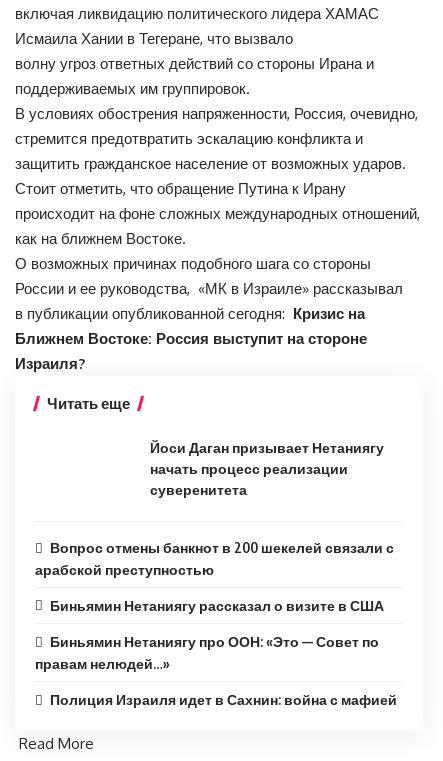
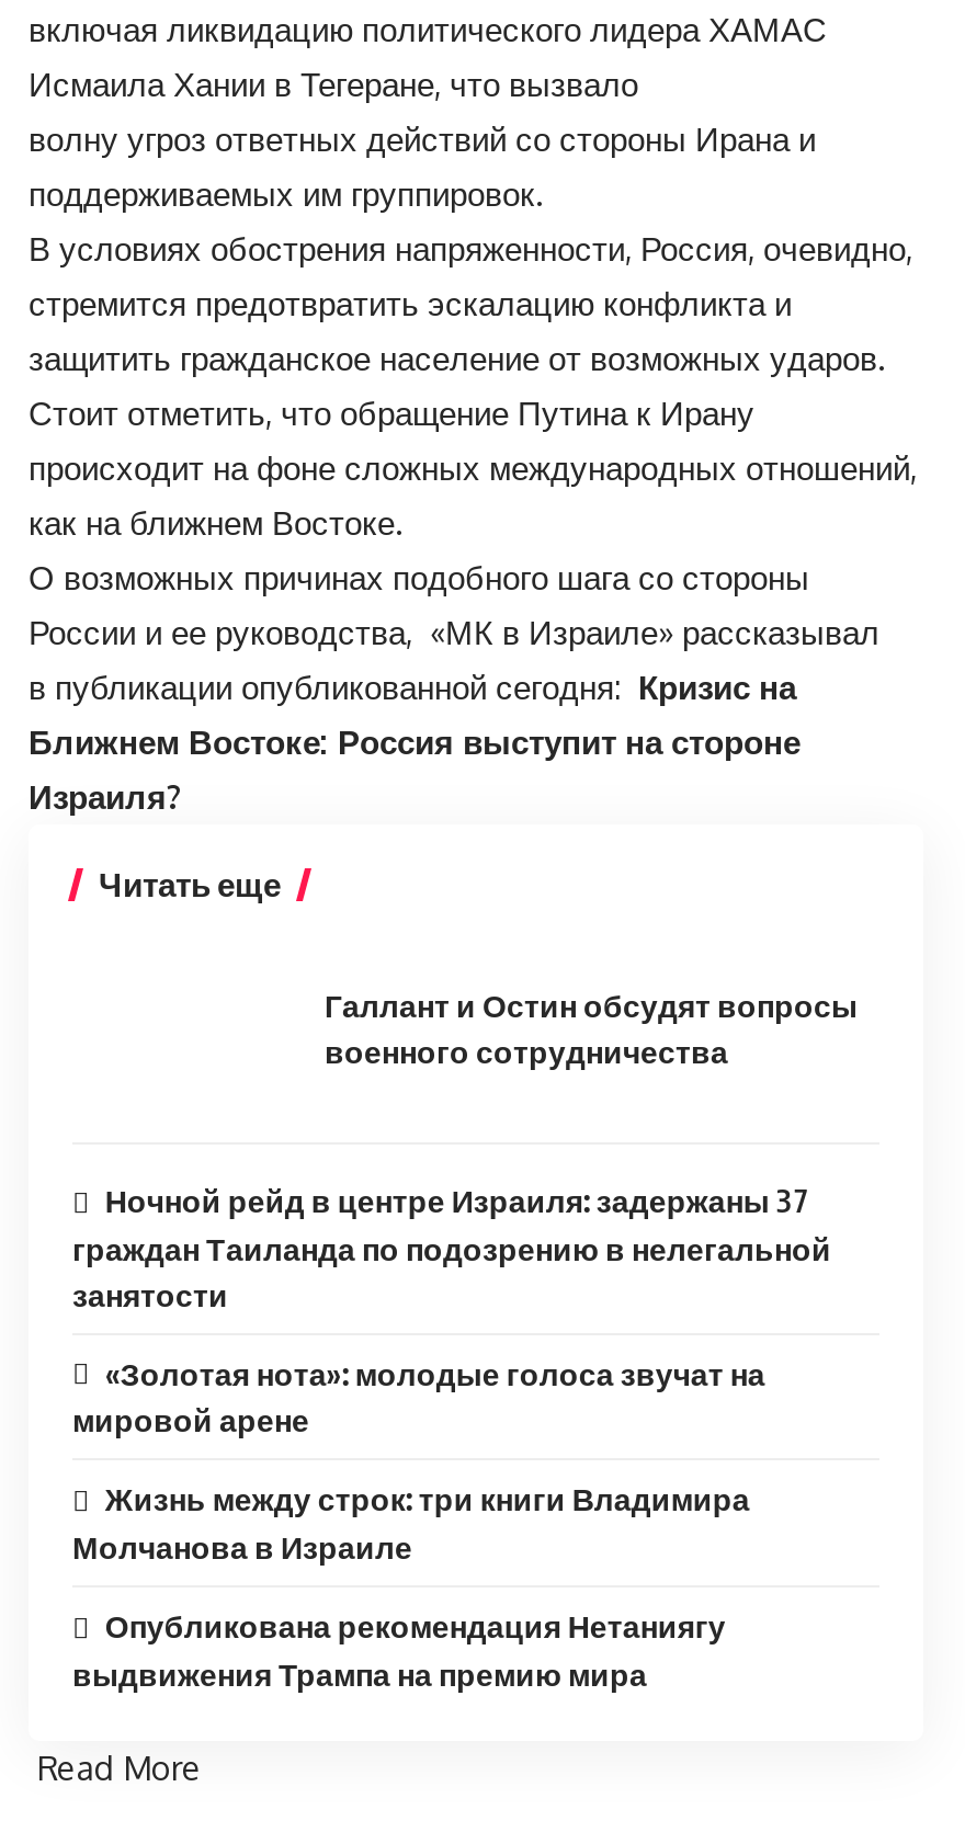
- Йоси Даган призывает Нетаниягу
- начать процесс реализации
- суверенитета
+ Галлант и Остин обсудят вопросы
+ военного сотрудничества

- Вопрос отмены банкнот в 200 шекелей связали с
- арабской преступностью
+ Ночной рейд в центре Израиля: задержаны 37
+ граждан Таиланда по подозрению в нелегальной
+ занятости

- Биньямин Нетаниягу рассказал о визите в США
+ «Золотая нота»: молодые голоса звучат на
+ мировой арене

- Биньямин Нетаниягу про ООН: «Это — Совет по
- правам нелюдей…»
+ Жизнь между строк: три книги Владимира
+ Молчанова в Израиле

- Полиция Израиля идет в Сахнин: война с мафией
+ Опубликована рекомендация Нетаниягу
+ выдвижения Трампа на премию мира
